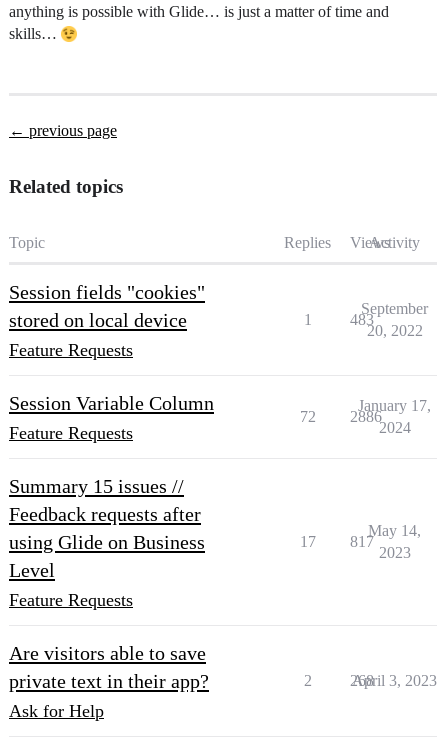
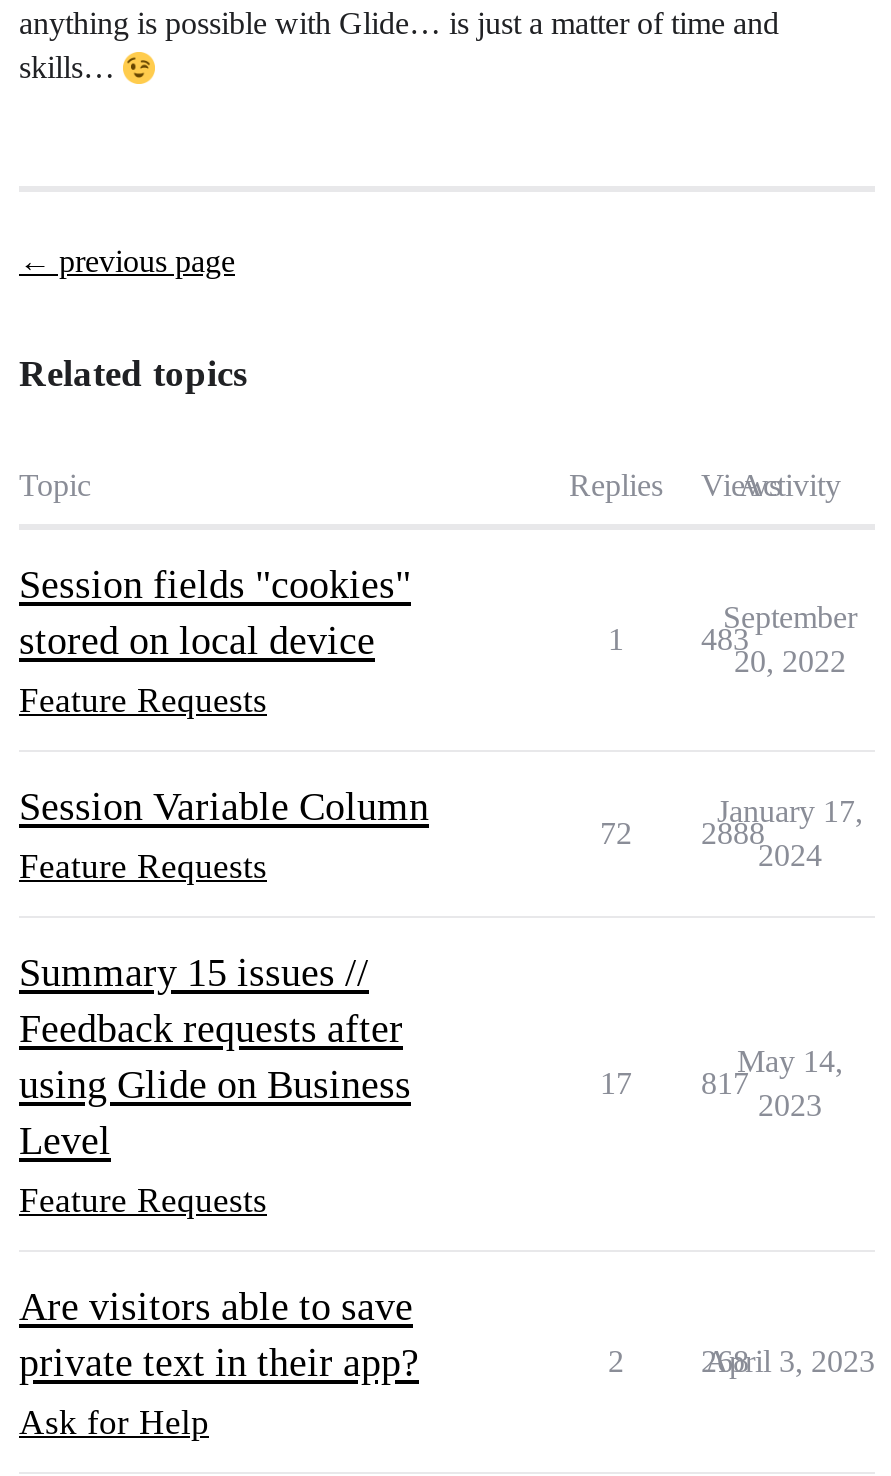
- 2886
+ 2888
